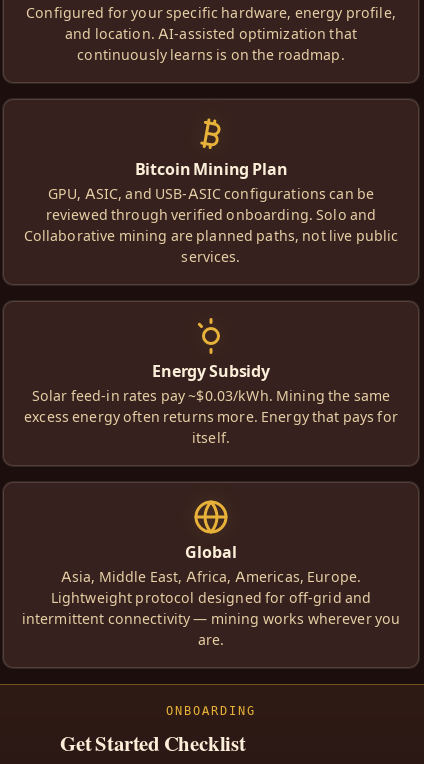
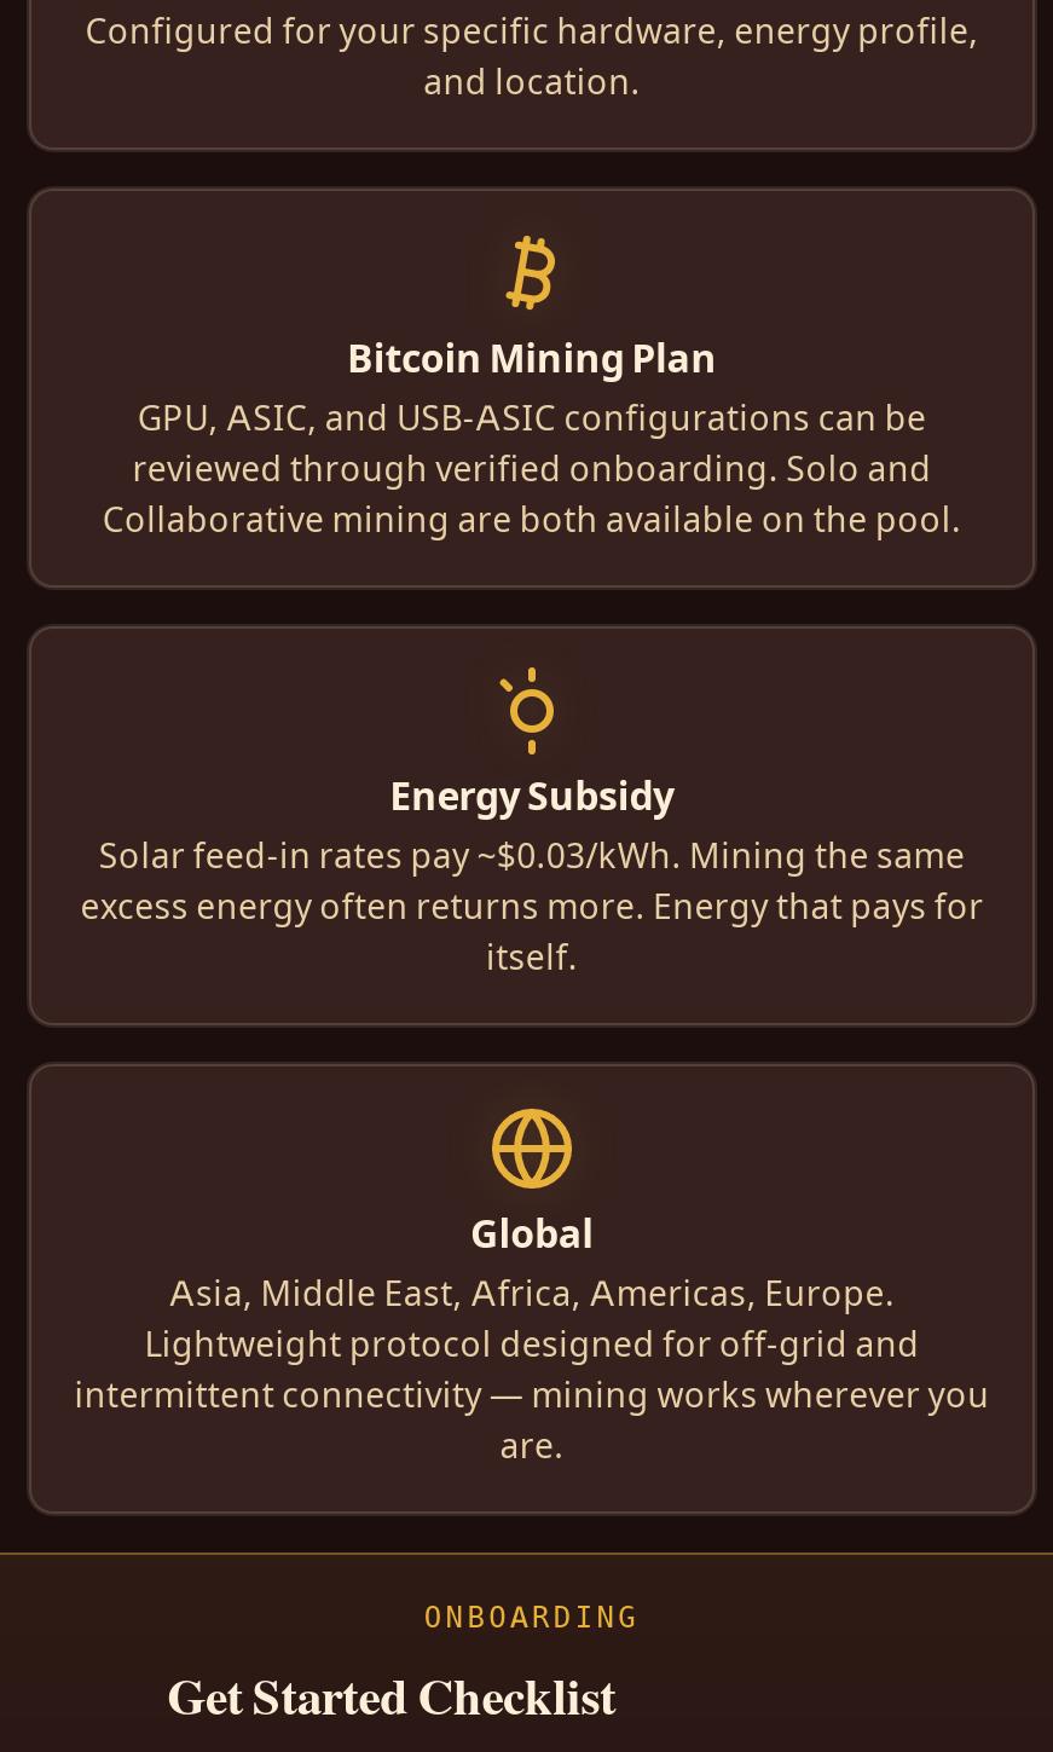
- and location. AI-assisted optimization that
- continuously learns is on the roadmap.
+ and location.

- Collaborative mining are planned paths, not live public
- services.
+ Collaborative mining are both available on the pool.
